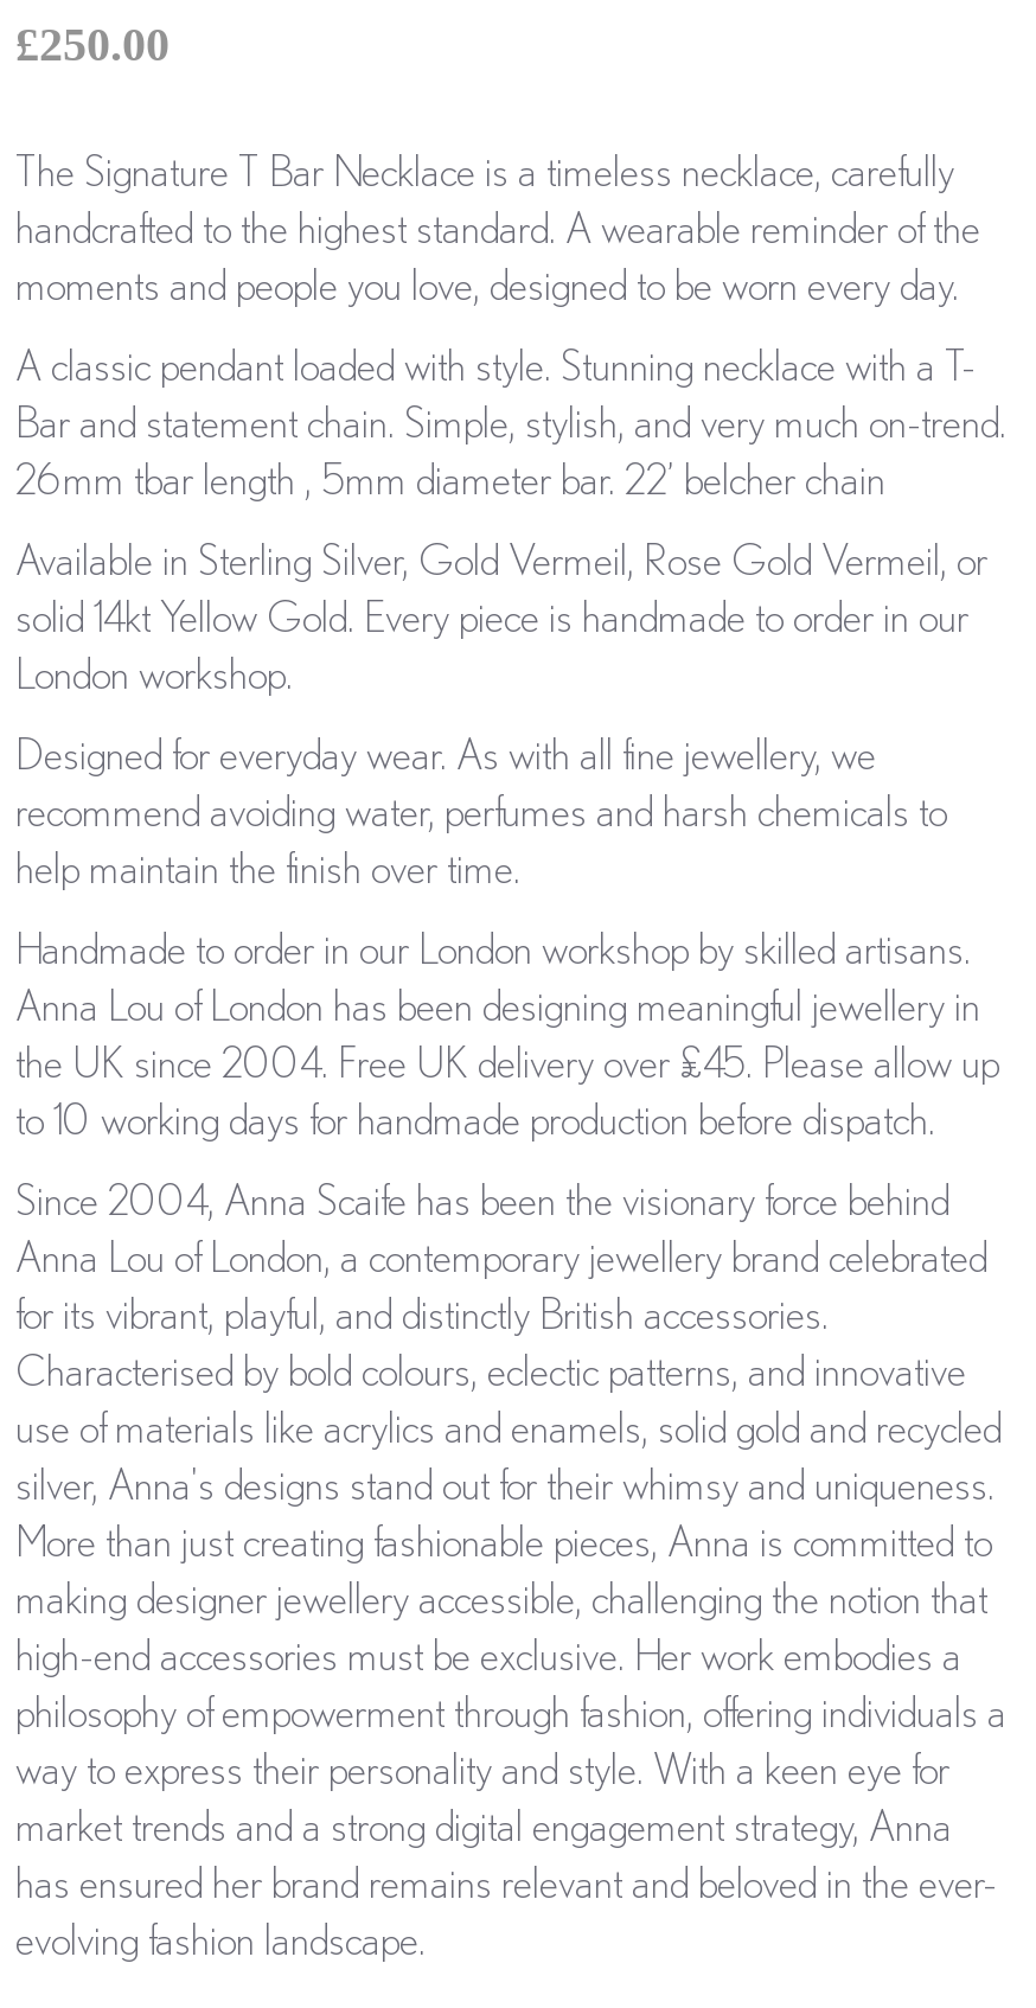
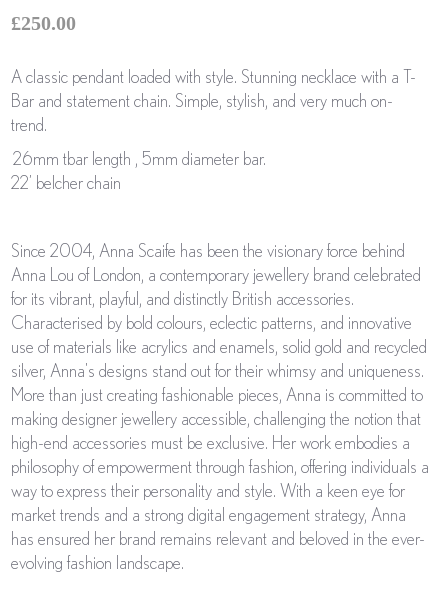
- The Signature T Bar Necklace is a timeless necklace, carefully
- handcrafted to the highest standard. A wearable reminder of the
- moments and people you love, designed to be worn every day.

- Bar and statement chain. Simple, stylish, and very much on-trend.
- 26mm tbar length , 5mm diameter bar. 22’ belcher chain
- Available in Sterling Silver, Gold Vermeil, Rose Gold Vermeil, or
- solid 14kt Yellow Gold. Every piece is handmade to order in our
- London workshop.
- Designed for everyday wear. As with all fine jewellery, we
- recommend avoiding water, perfumes and harsh chemicals to
- help maintain the finish over time.
- Handmade to order in our London workshop by skilled artisans.
- Anna Lou of London has been designing meaningful jewellery in
- the UK since 2004. Free UK delivery over £45. Please allow up
- to 10 working days for handmade production before dispatch.
+ Bar and statement chain. Simple, stylish, and very much on-
+ trend.
+ 26mm tbar length , 5mm diameter bar.
+ 22’ belcher chain
